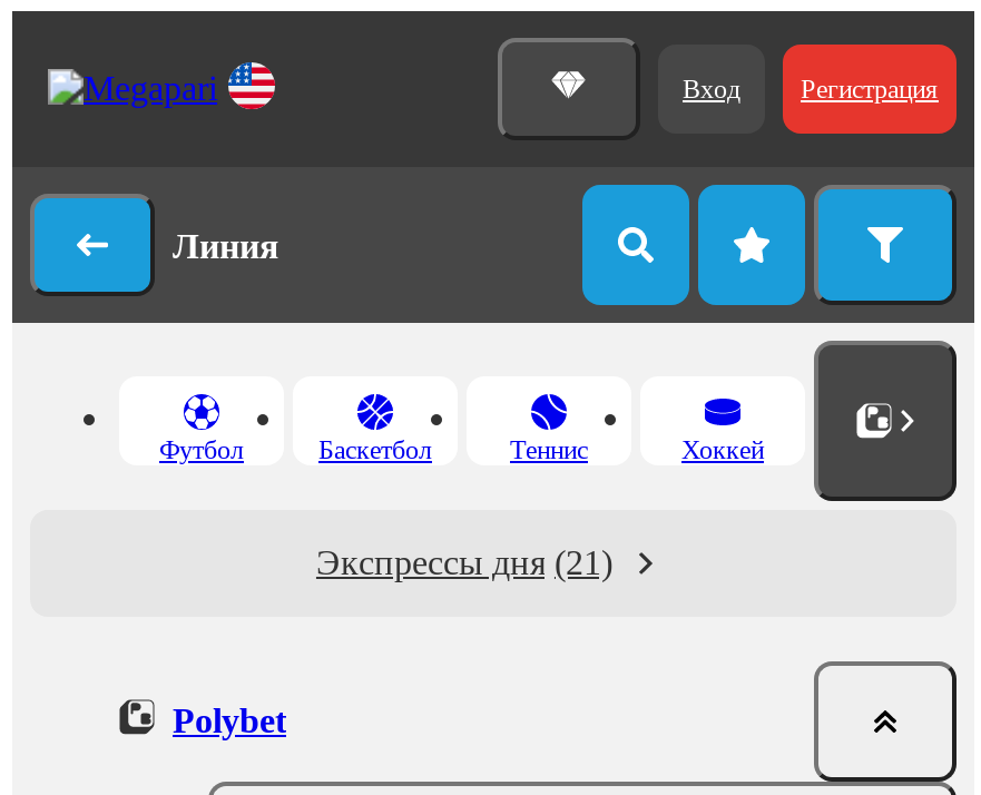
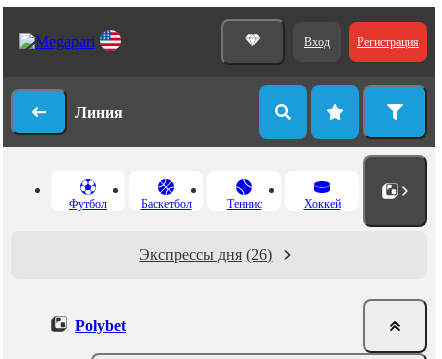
- Экспрессы дня (21)
+ Экспрессы дня (26)
